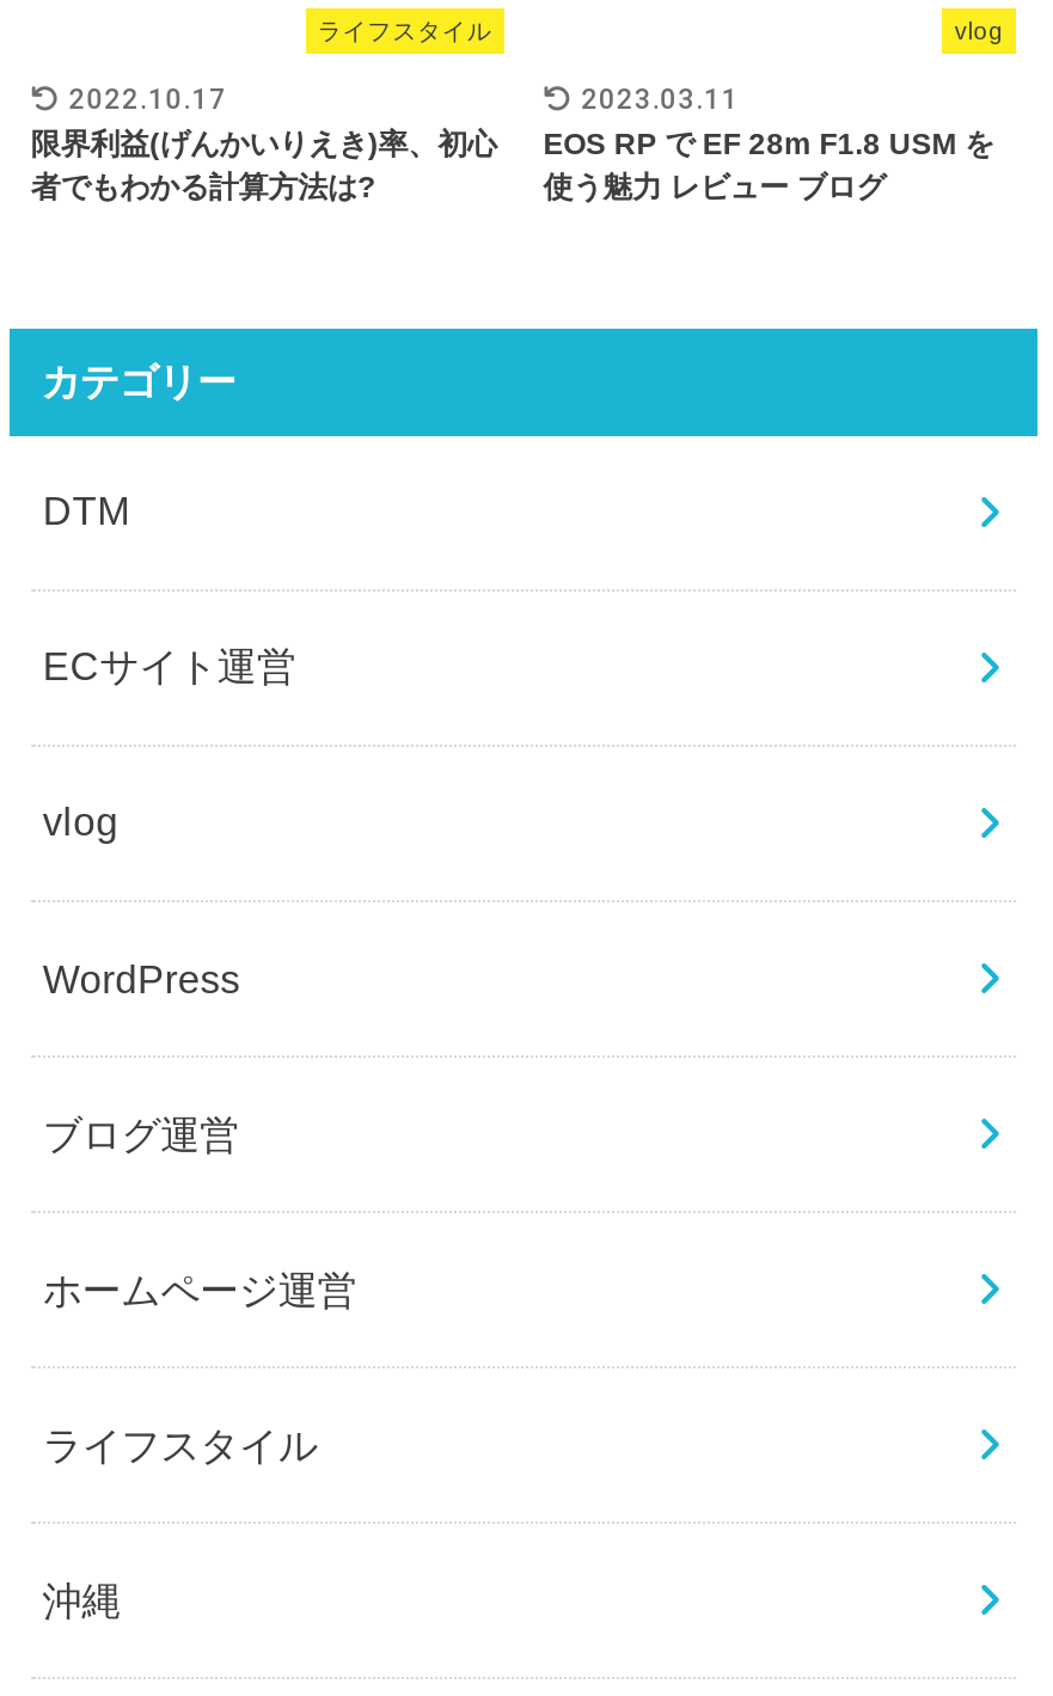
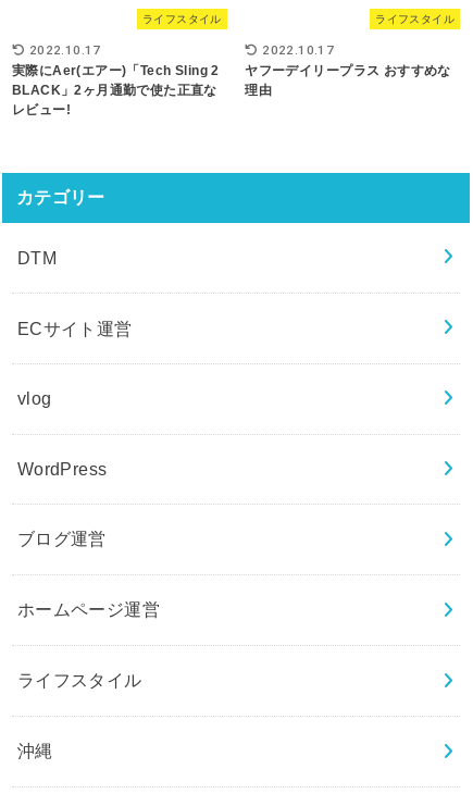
- vlog
+ ライフスタイル

- 2023.03.11
- EOS RP で EF 28m F1.8 USM を
- 使う魅力 レビュー ブログ
+ 2022.10.17
+ ヤフーデイリープラス おすすめな
+ 理由

- 限界利益(げんかいりえき)率、初心
- 者でもわかる計算方法は?
+ 実際にAer(エアー)「Tech Sling 2
+ BLACK」2ヶ月通勤で使た正直な
+ レビュー!
